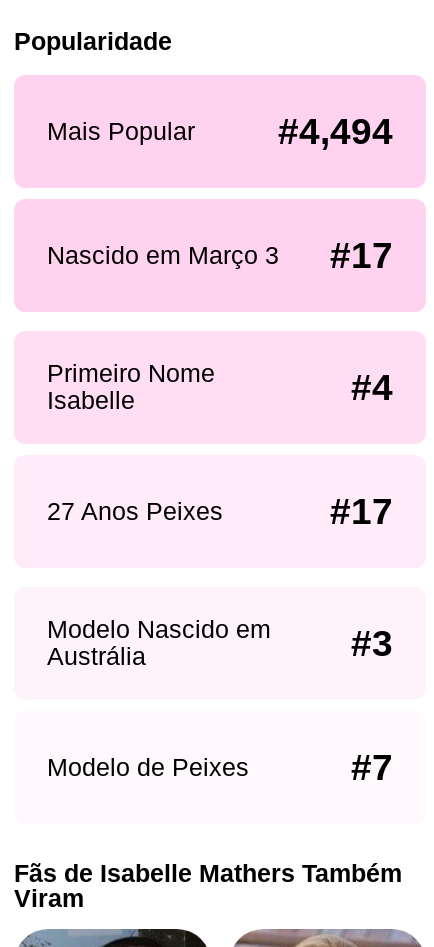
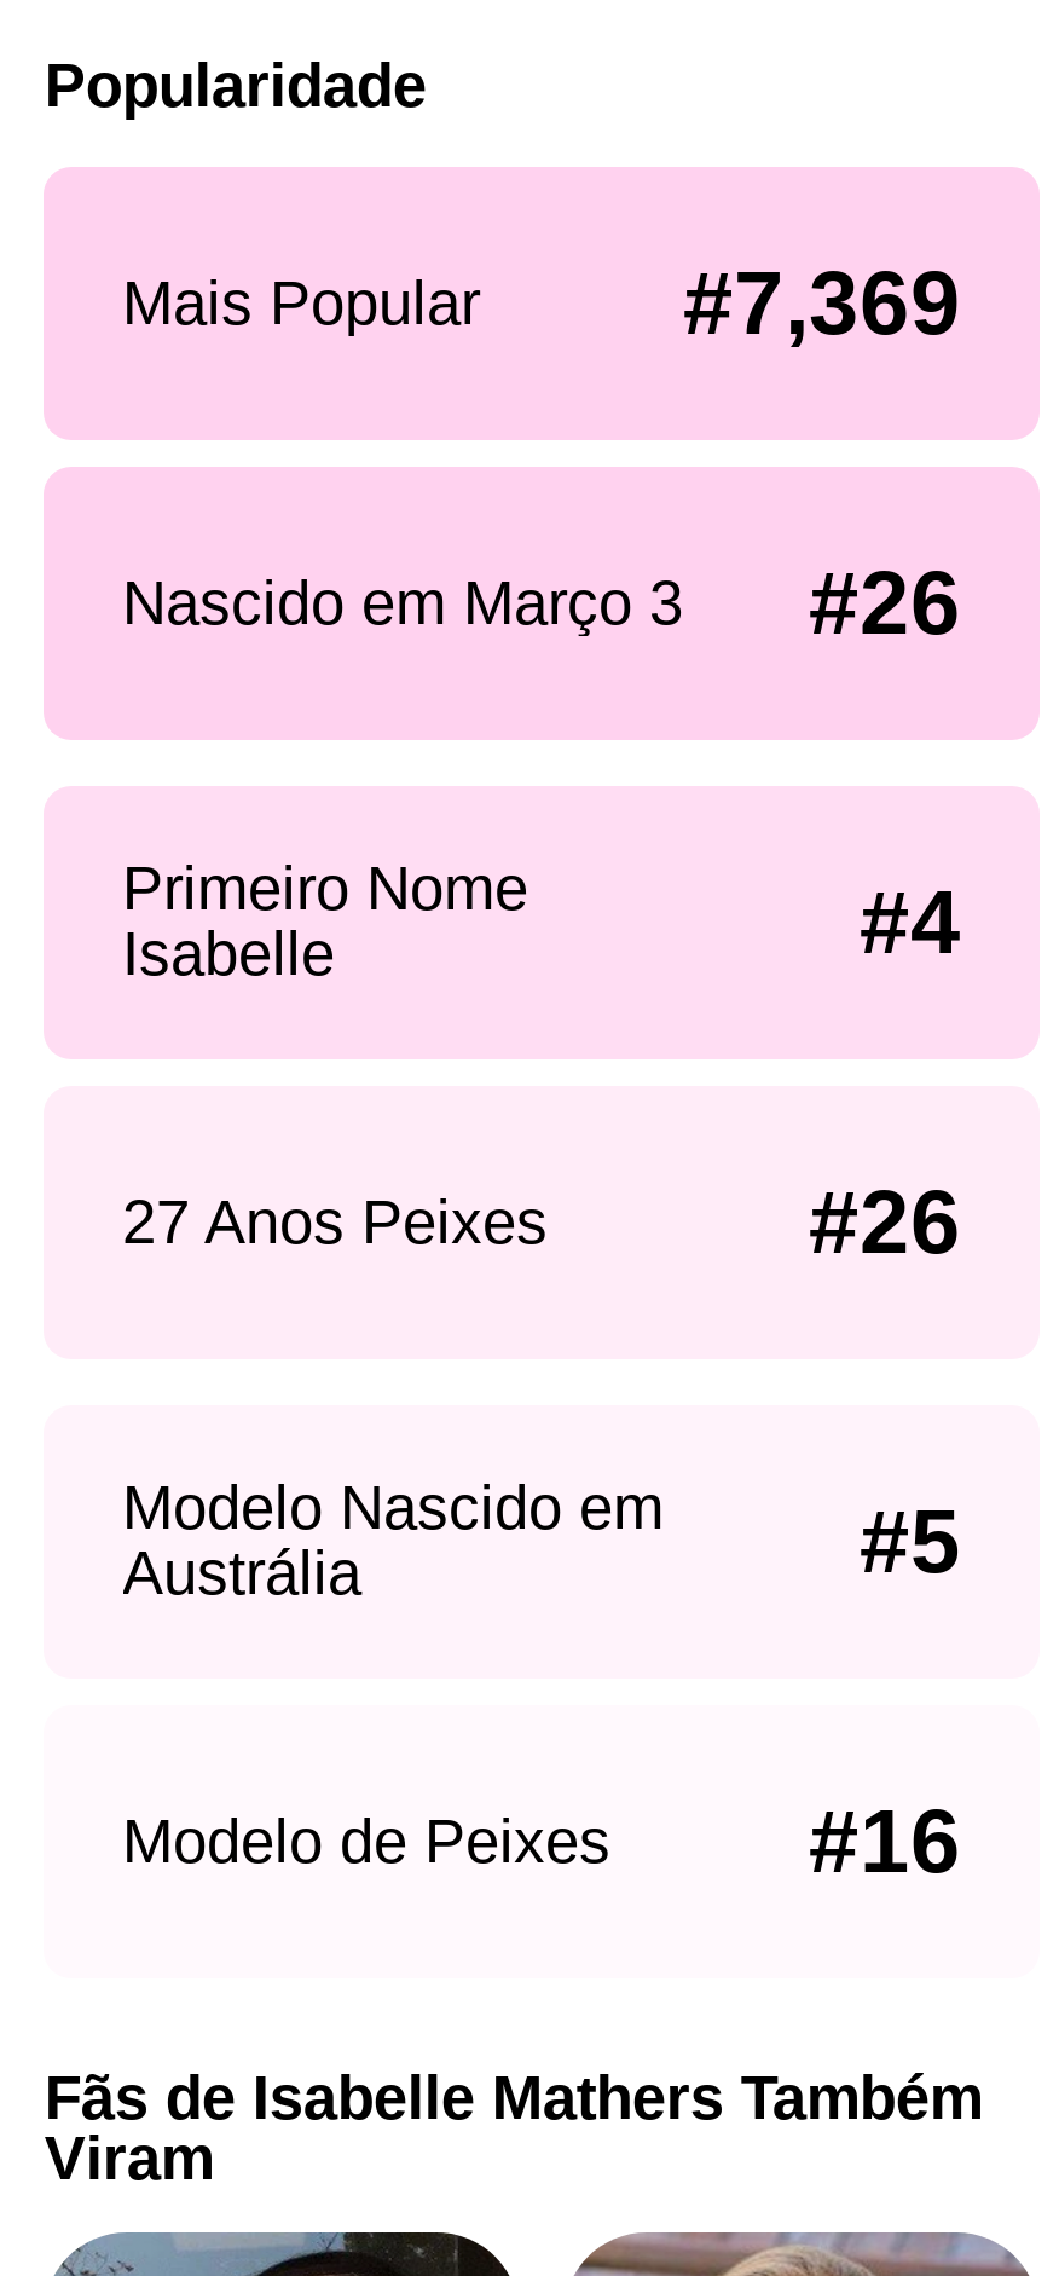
- #4,494
+ #7,369

- Nascido em Março 3 #17
+ Nascido em Março 3 #26

- #17
+ #26

- #3
+ #5

- #7
+ #16
